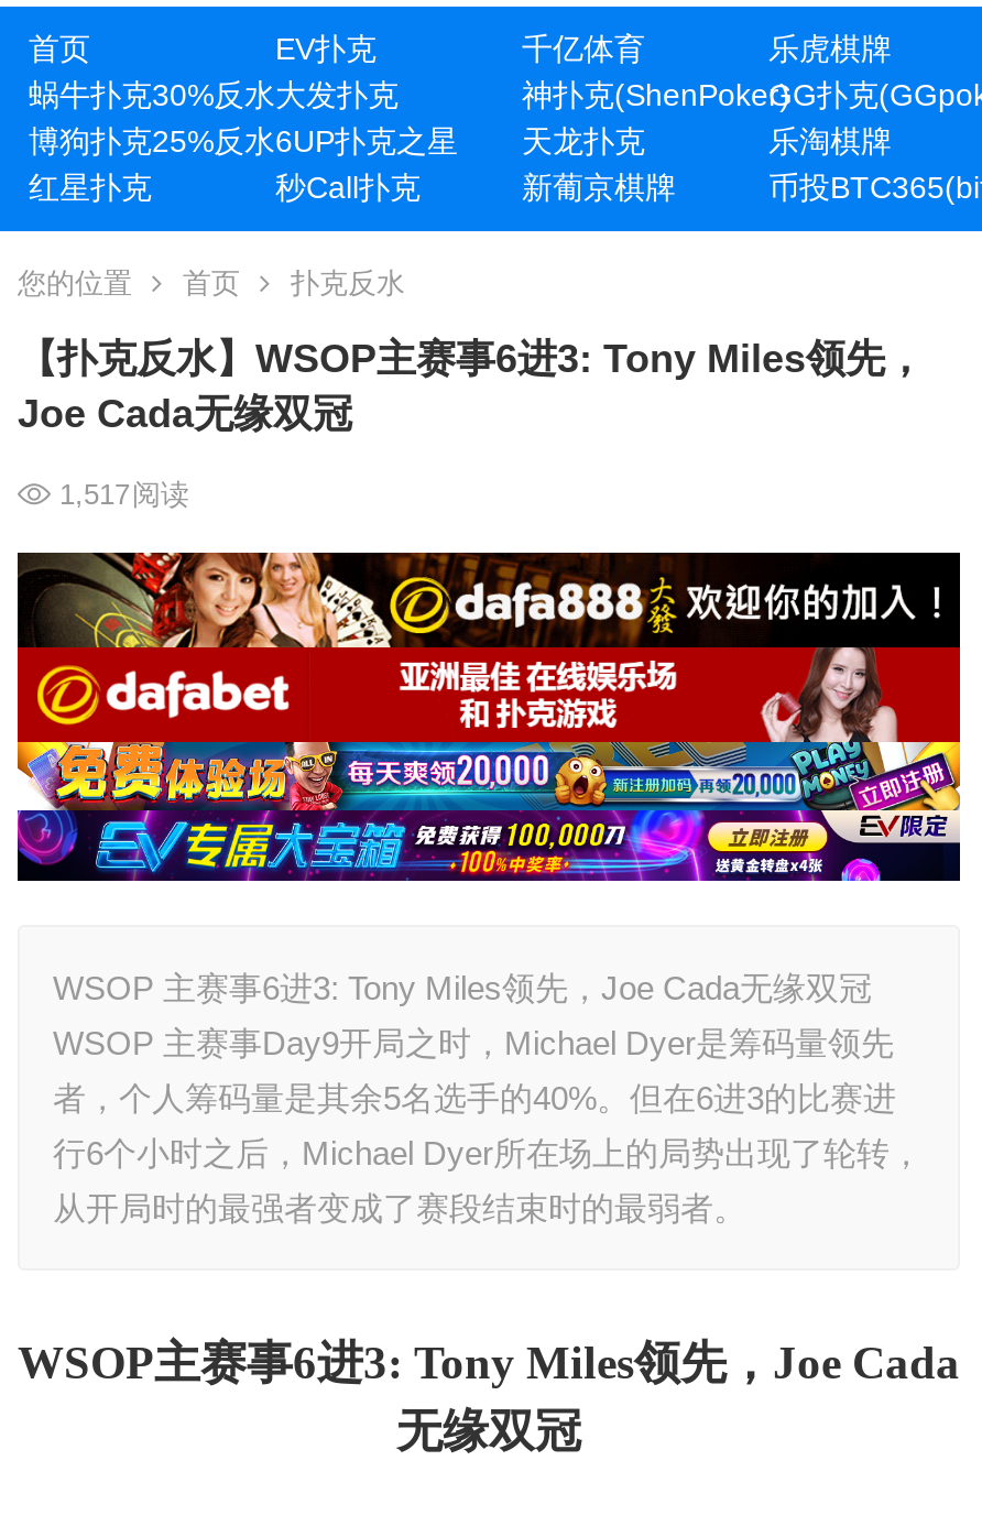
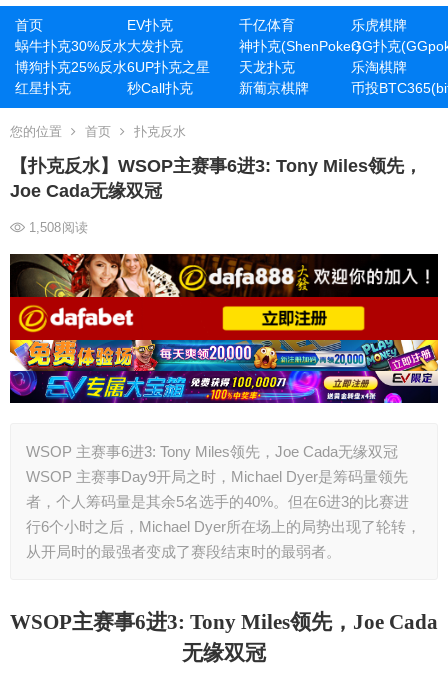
- 1,517阅读
+ 1,508阅读

- [image]
+ [image]
